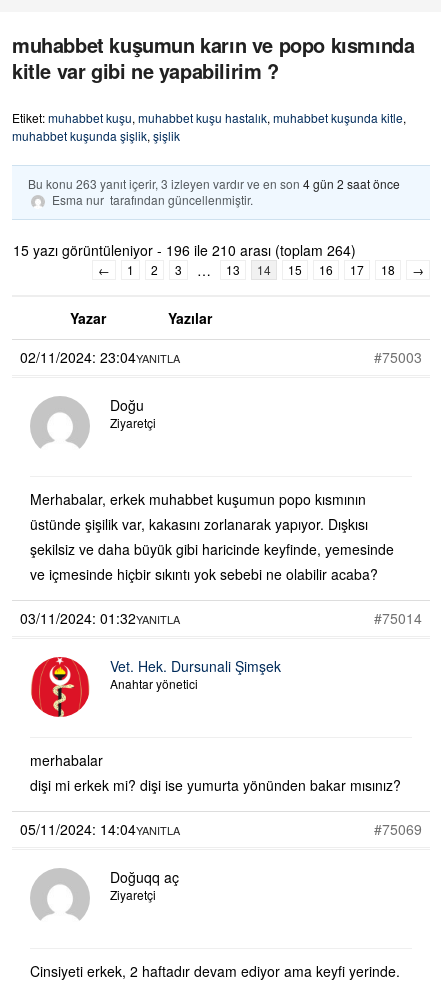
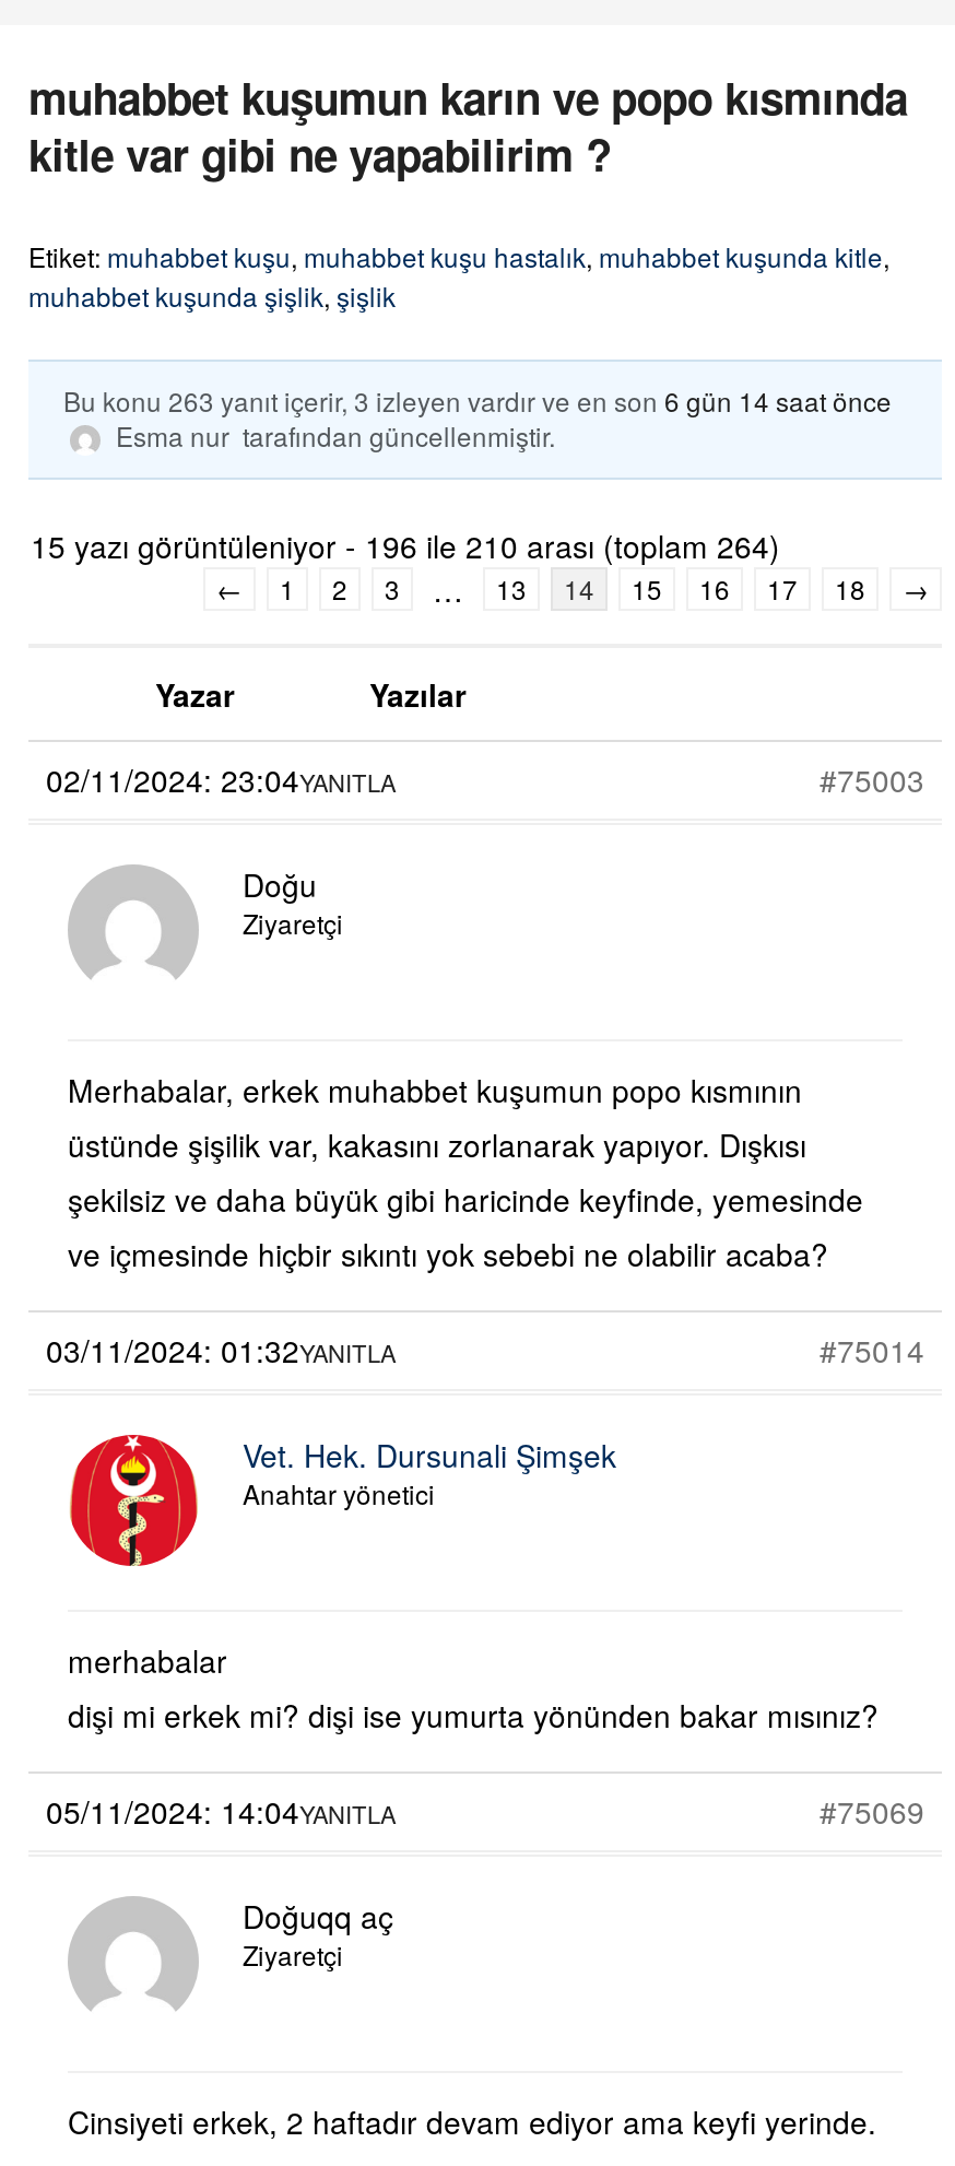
- Bu konu 263 yanıt içerir, 3 izleyen vardır ve en son 4 gün 2 saat önce
+ Bu konu 263 yanıt içerir, 3 izleyen vardır ve en son 6 gün 14 saat önce
